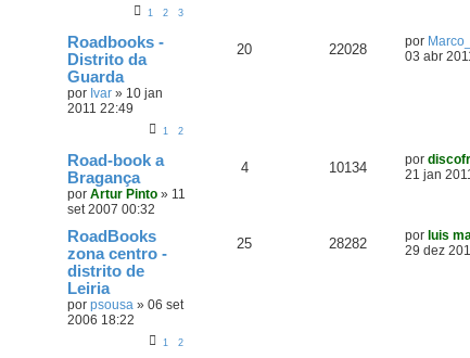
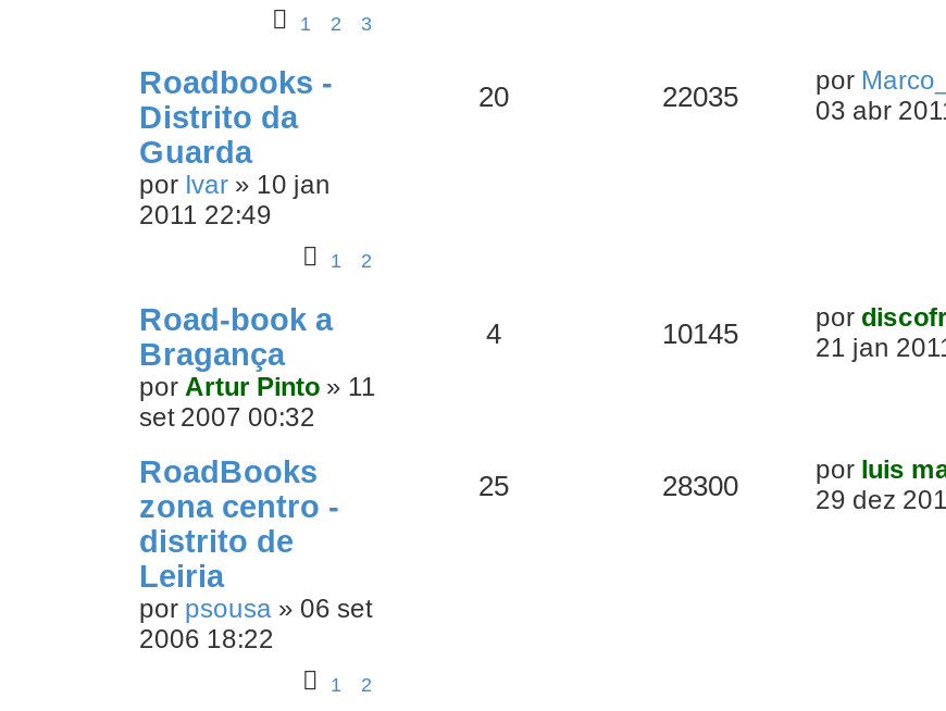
- 22028
+ 22035

- 10134
+ 10145

- 28282
+ 28300
